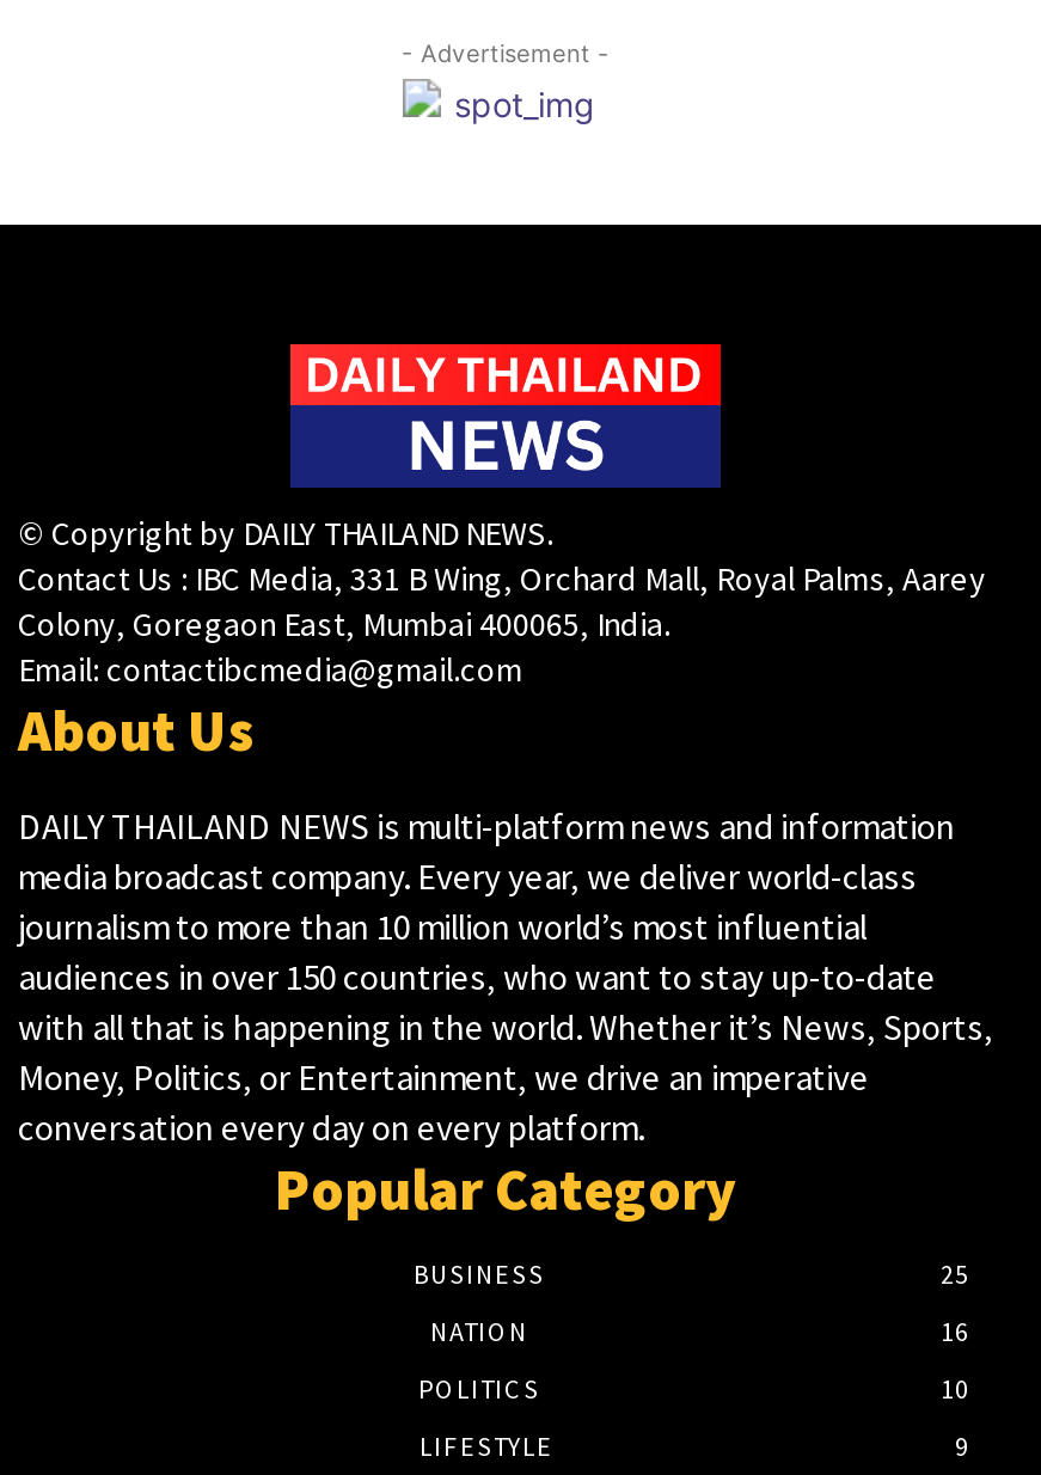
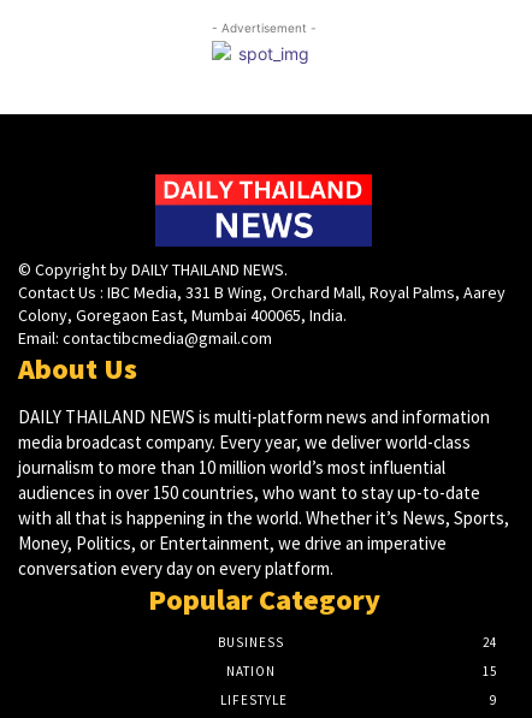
- 25
+ 24

- 16
- POLITICS
- 10
+ 15
